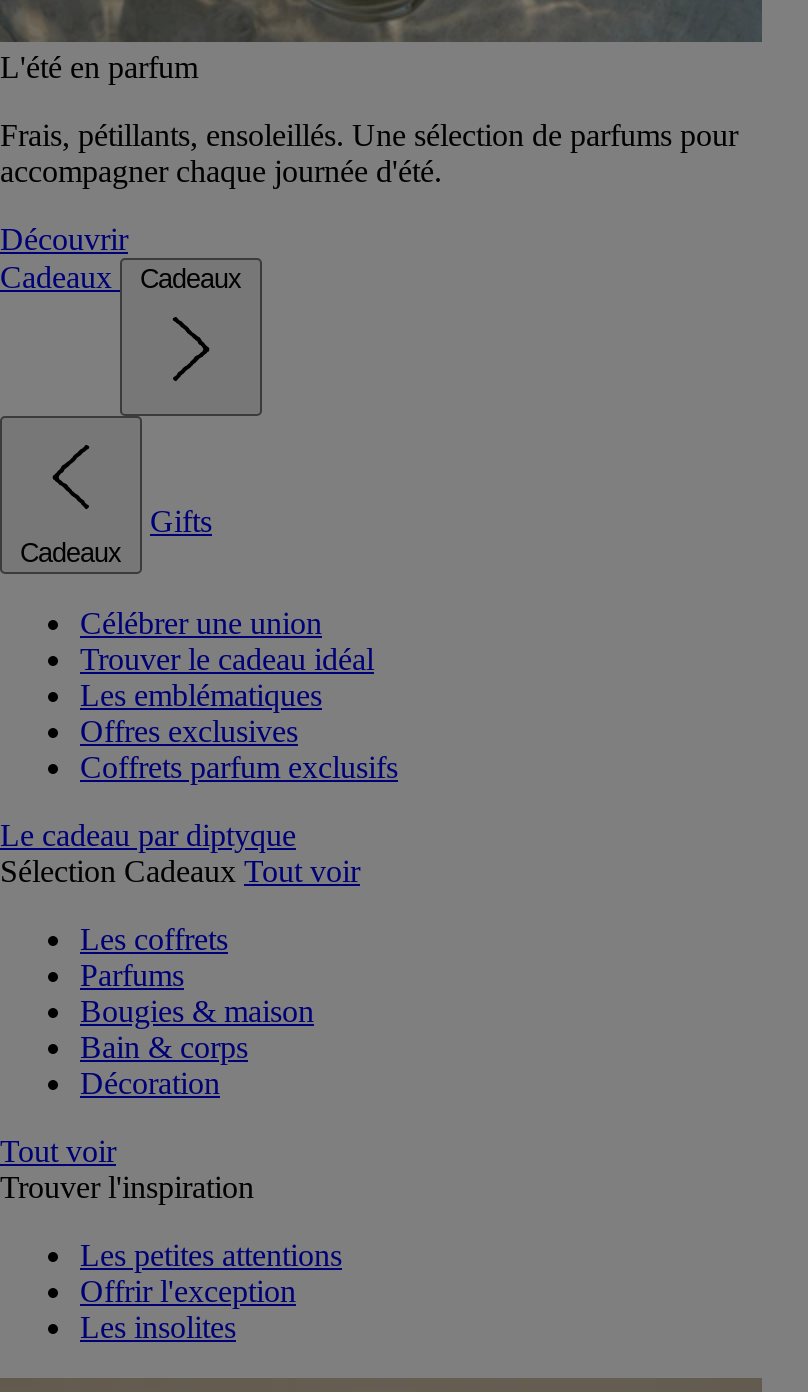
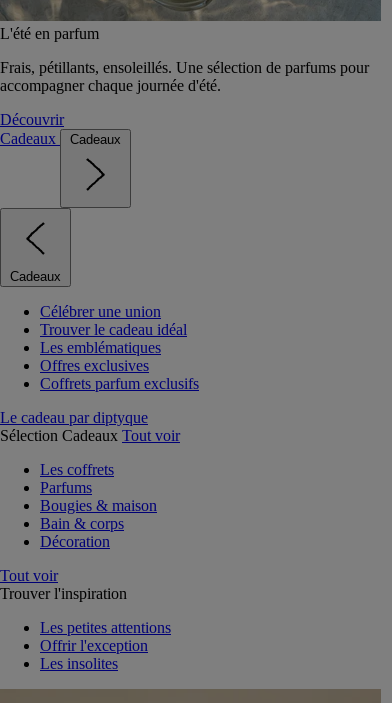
- Gifts
